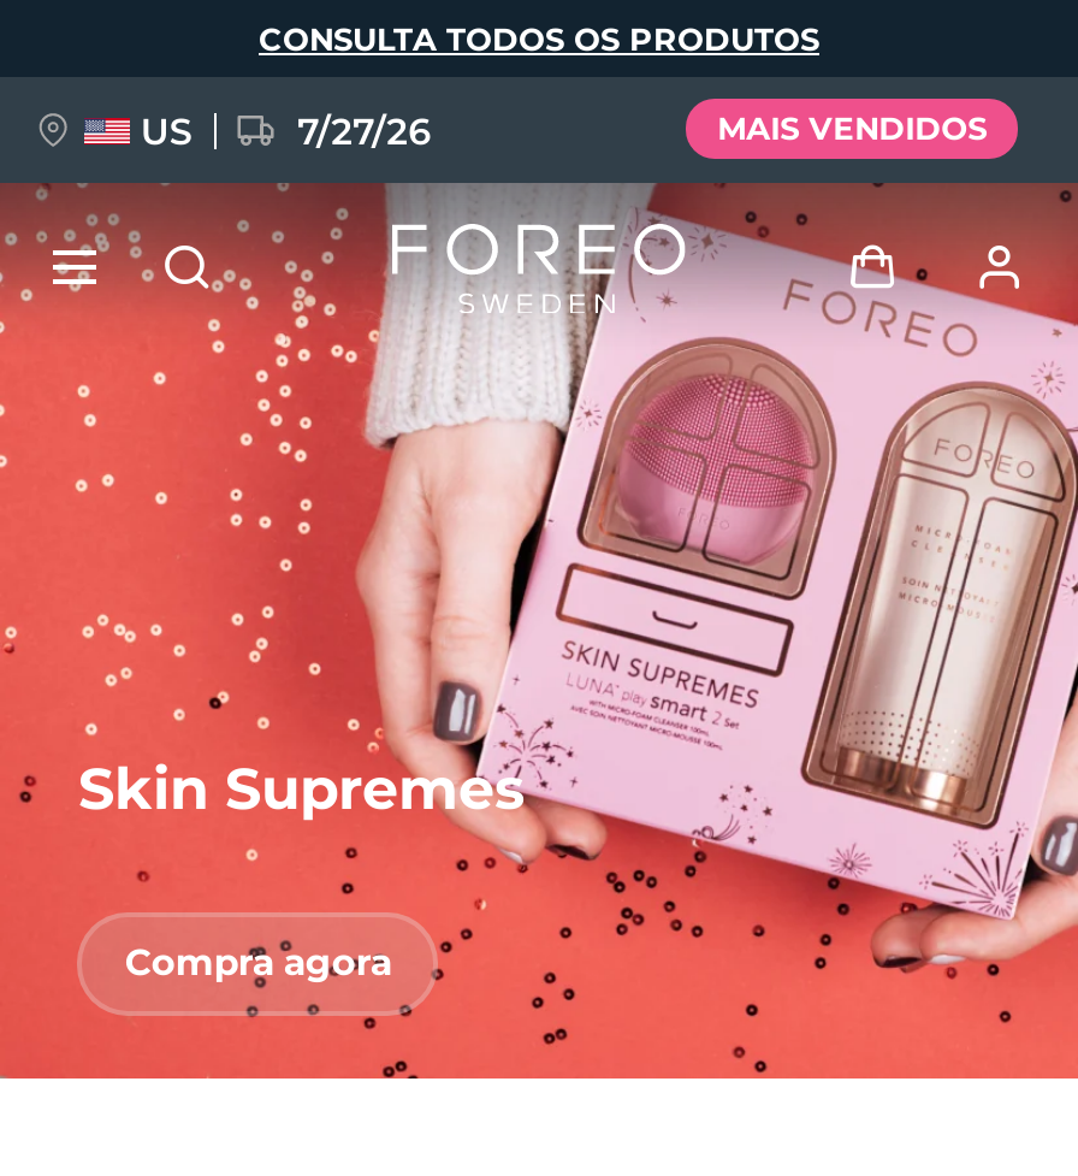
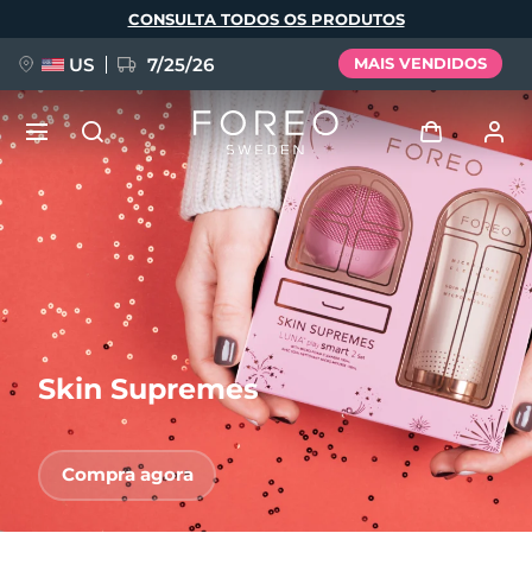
- 7/27/26
+ 7/25/26
